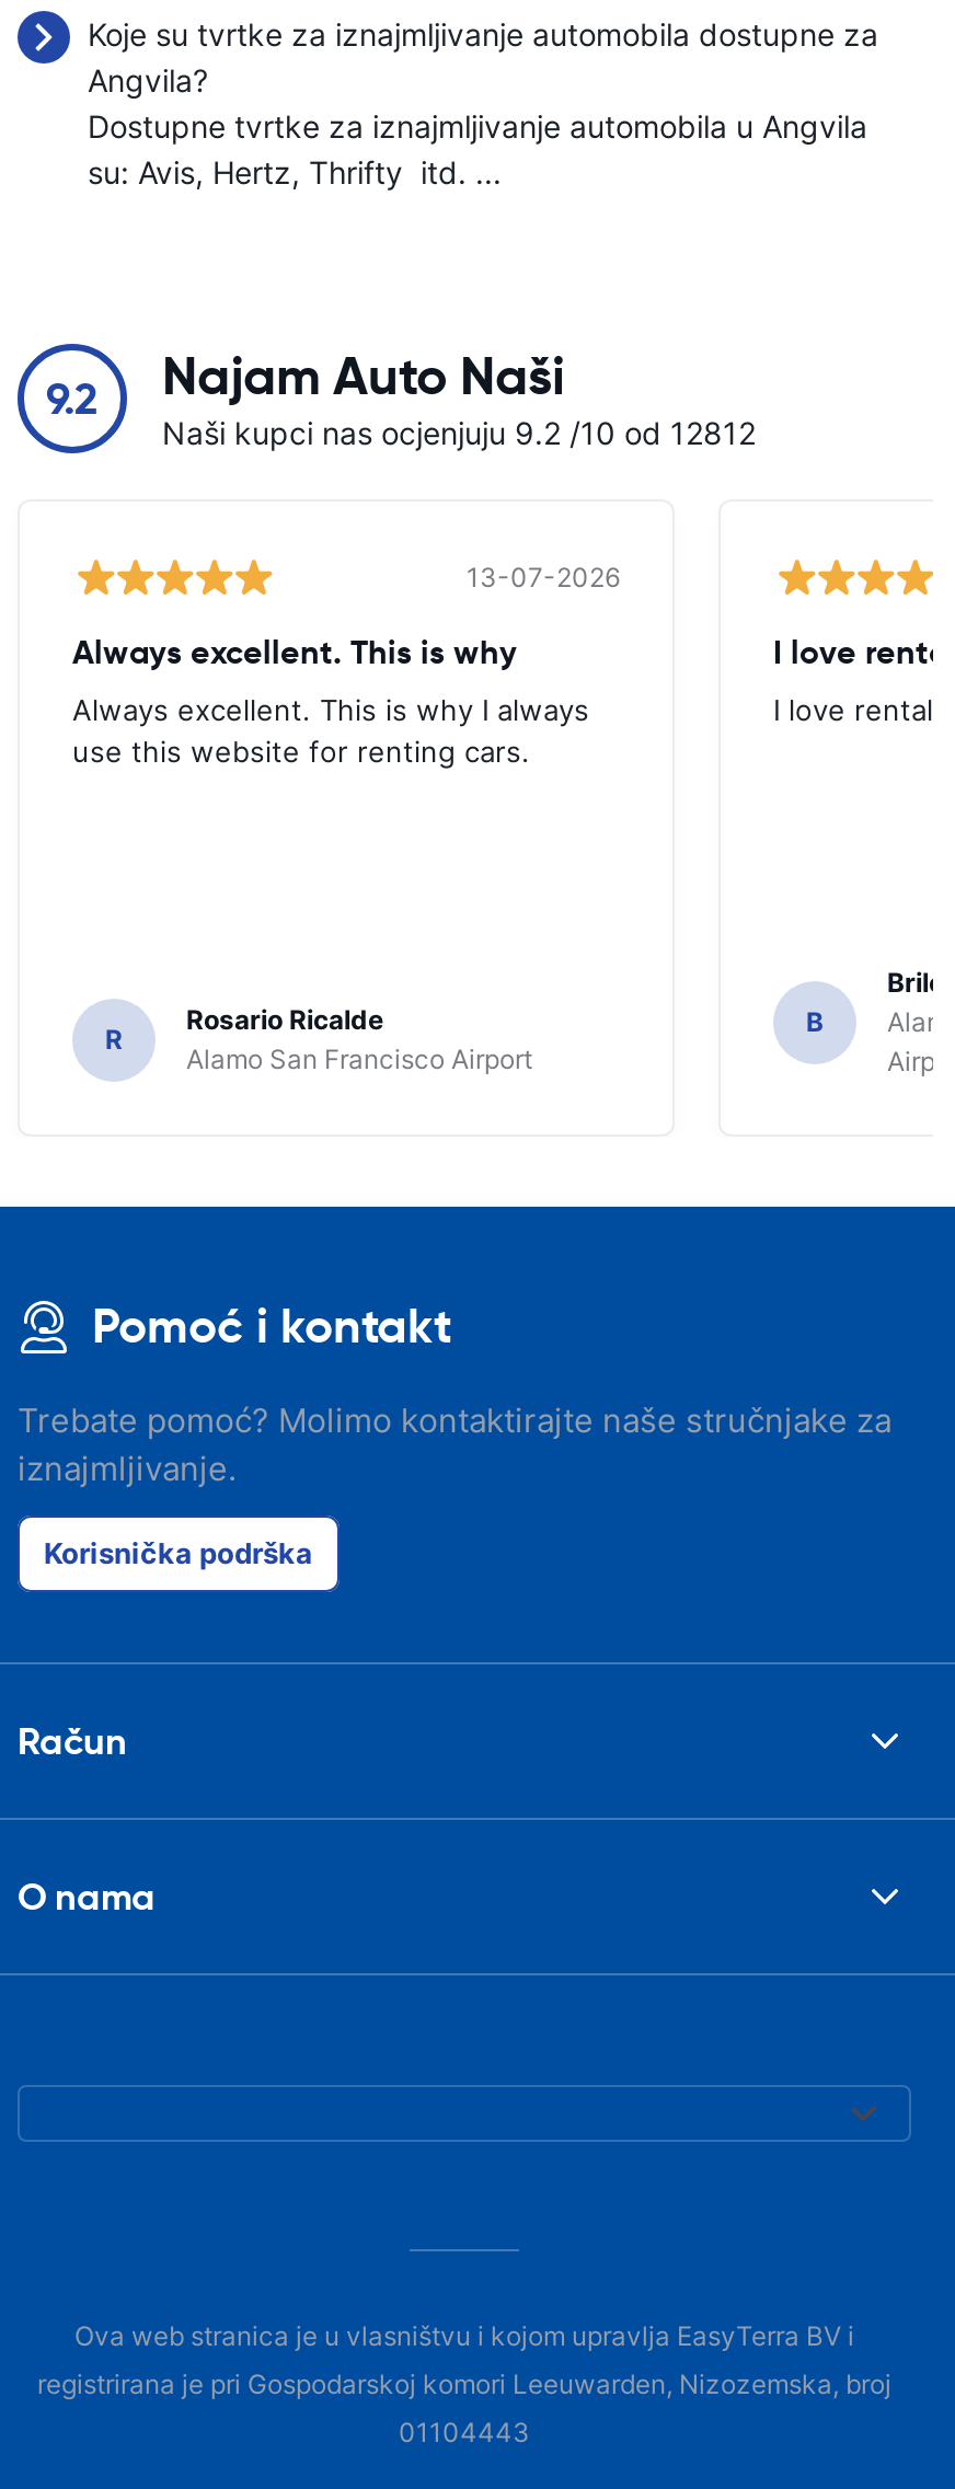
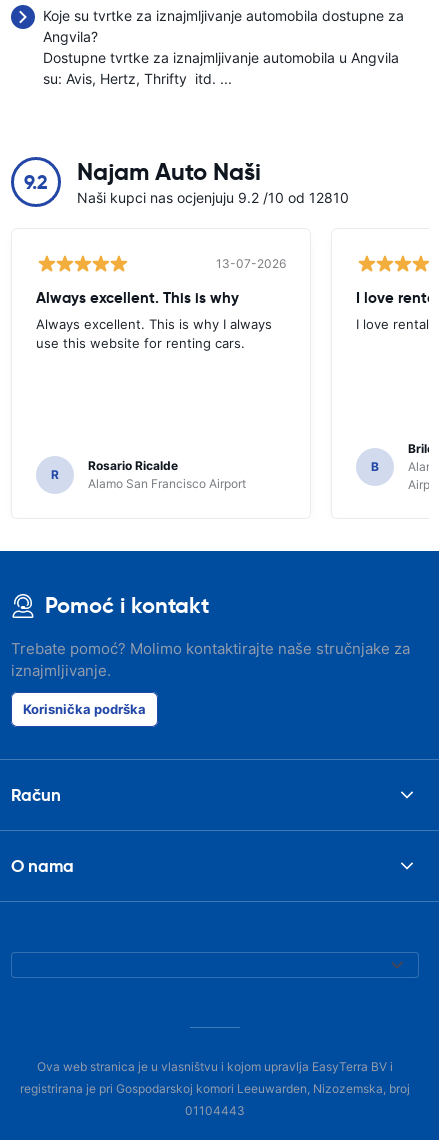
- Naši kupci nas ocjenjuju 9.2 /10 od 12812
+ Naši kupci nas ocjenjuju 9.2 /10 od 12810
